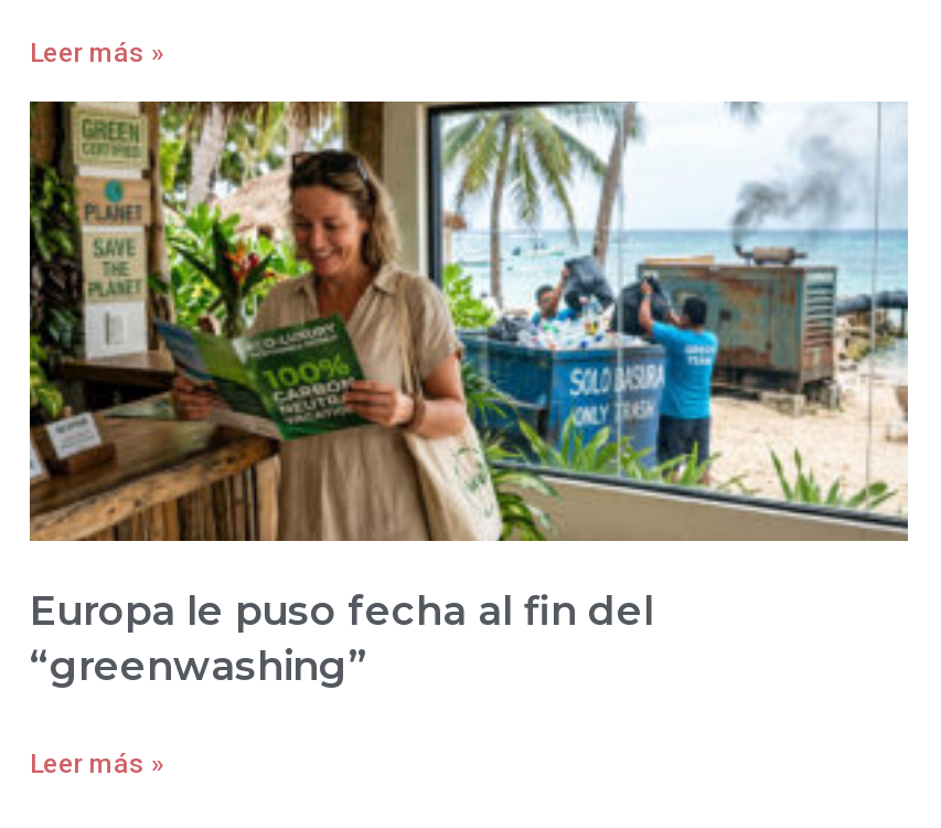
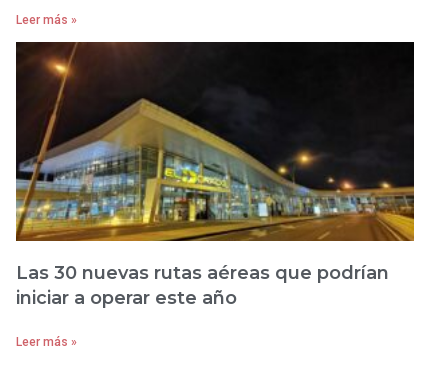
- [image]
- Europa le puso fecha al fin del
- “greenwashing”
+ [image]
+ Las 30 nuevas rutas aéreas que podrían
+ iniciar a operar este año
